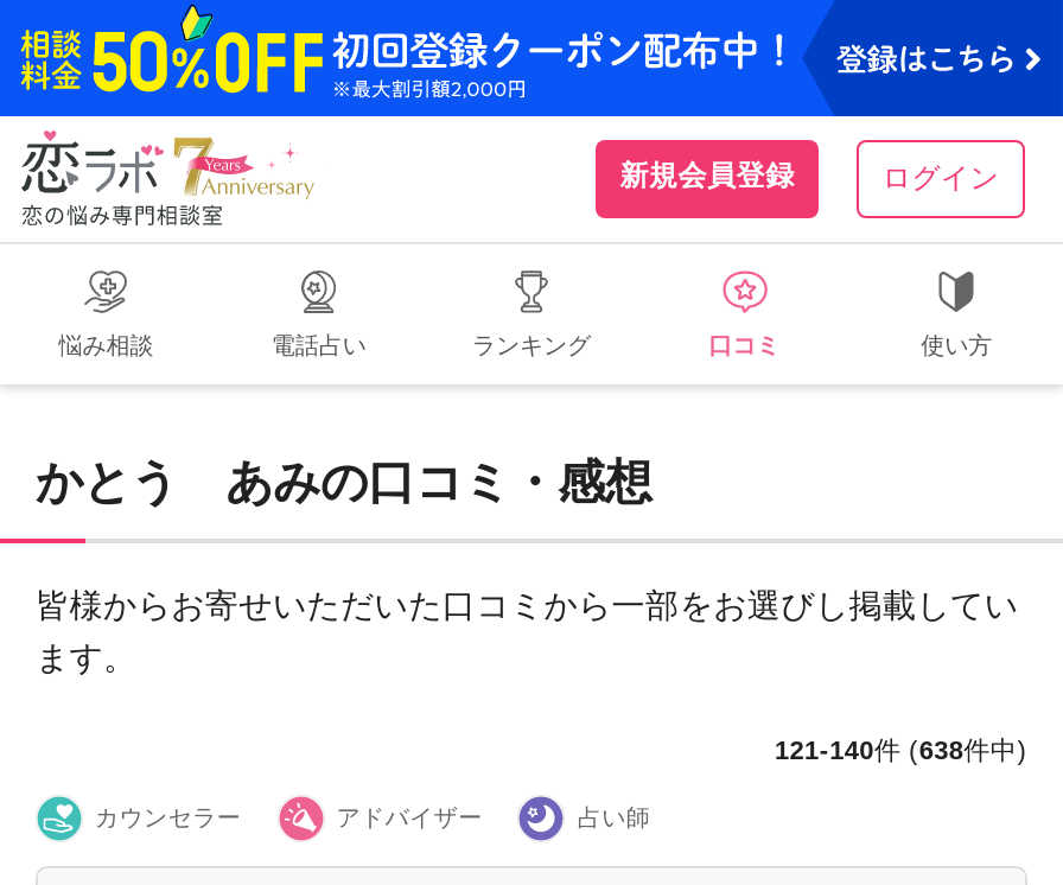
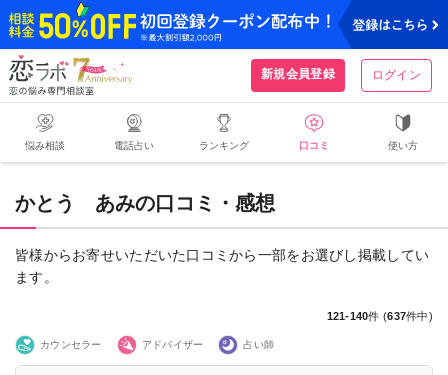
- 121-140件 (638件中)
+ 121-140件 (637件中)
